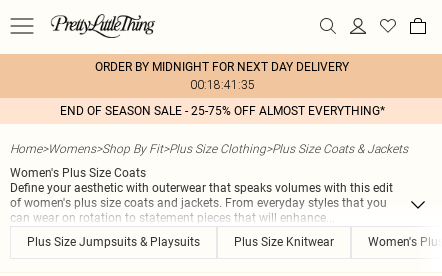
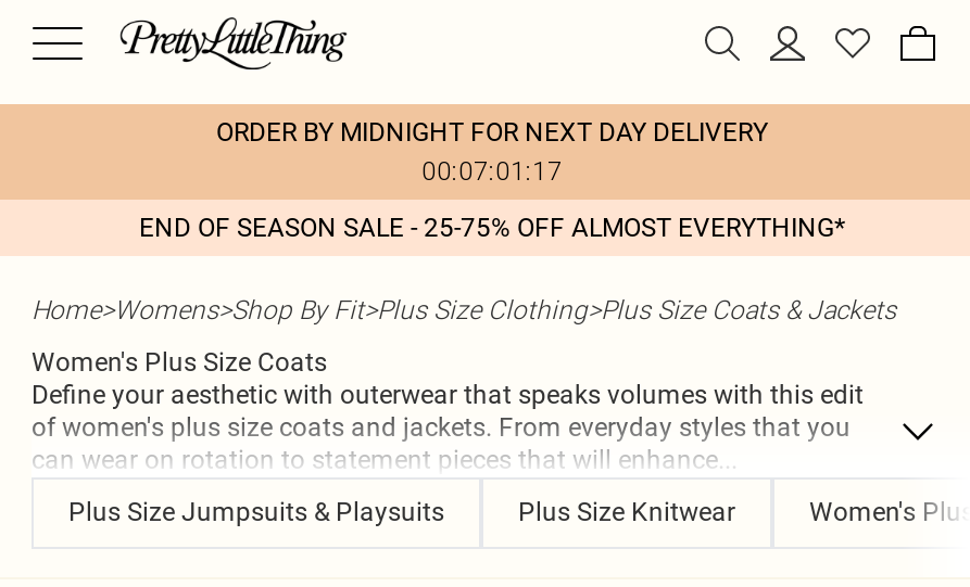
- 00:18:41:35
+ 00:07:01:17
